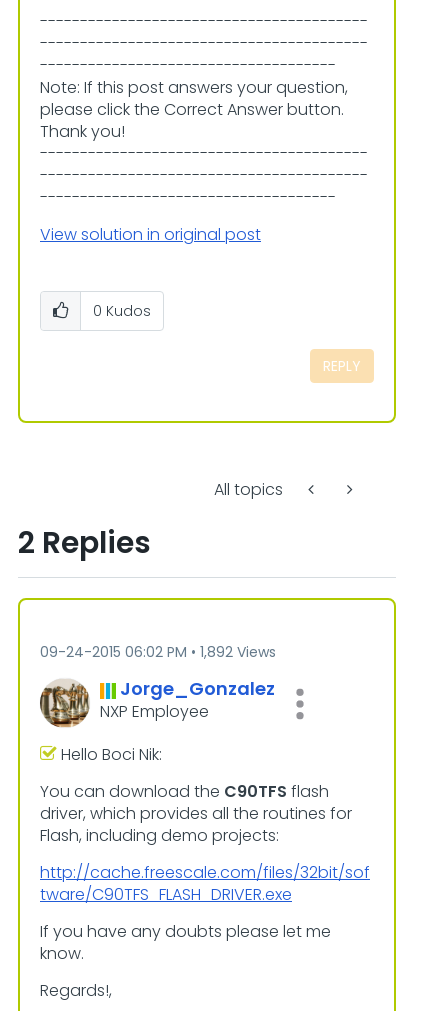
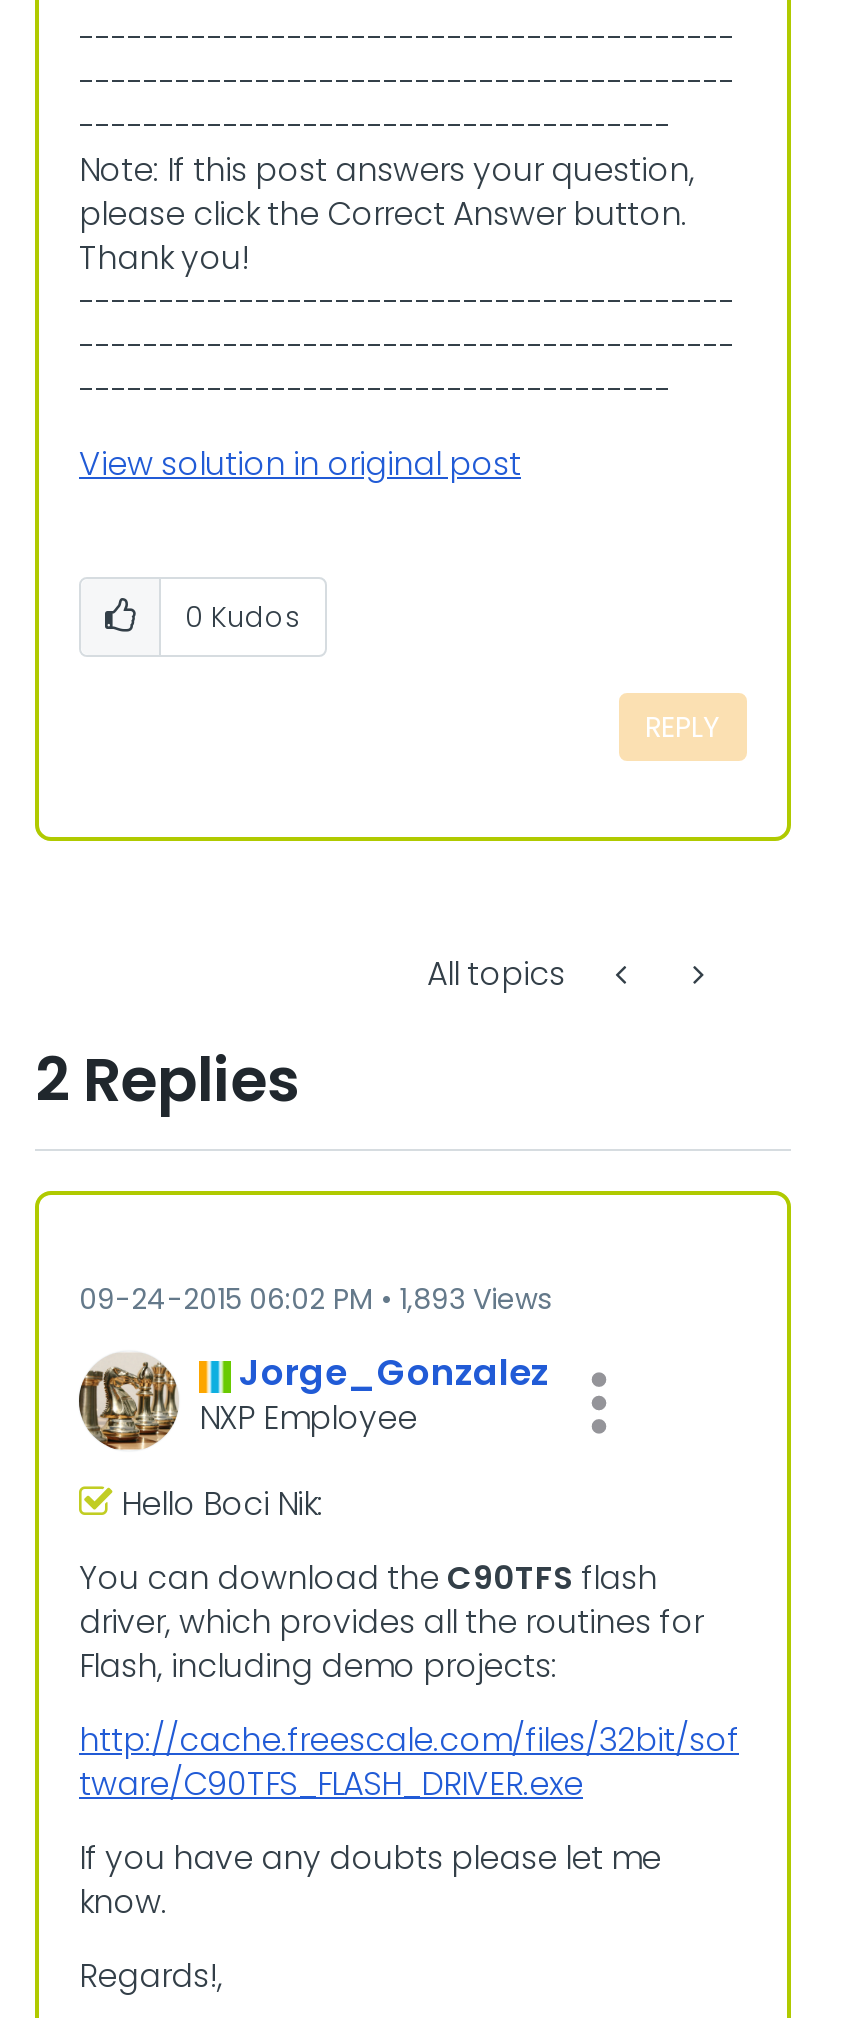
- 09-24-2015 06:02 PM 1,892 Views
+ 09-24-2015 06:02 PM 1,893 Views
